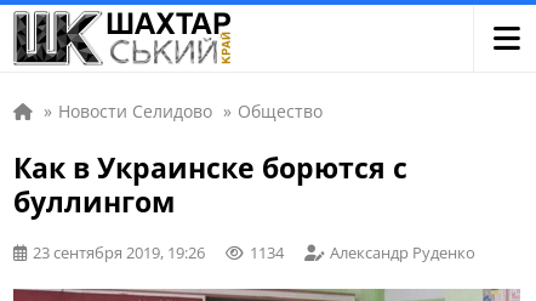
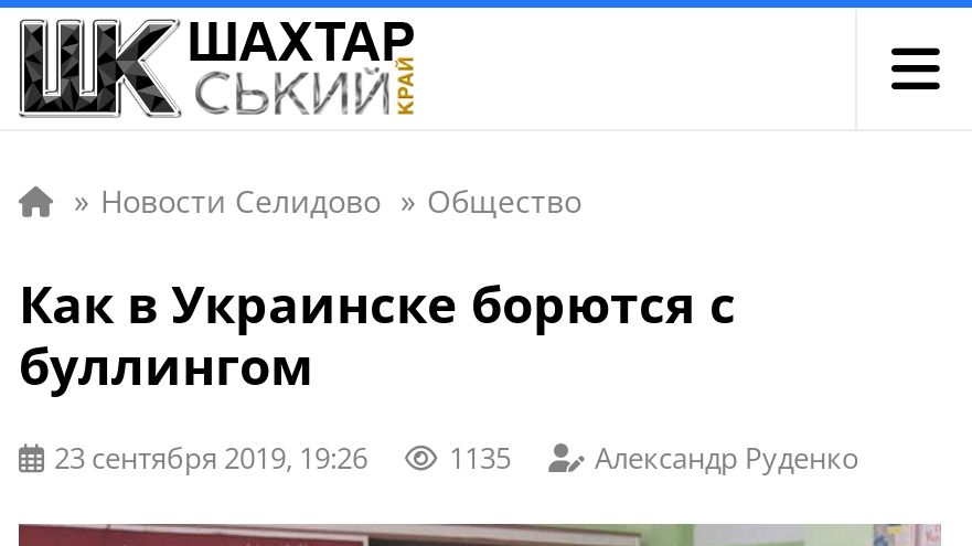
- 1134
+ 1135
